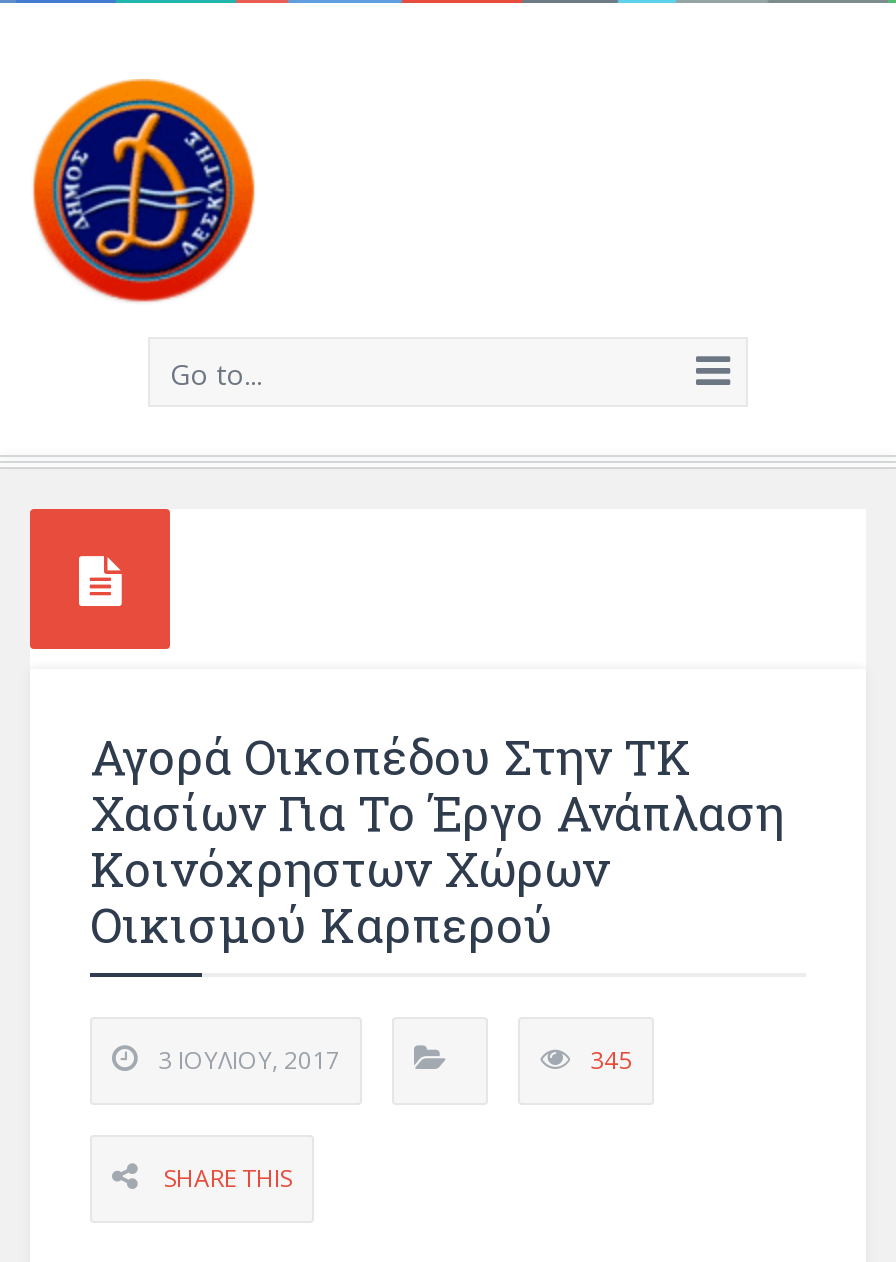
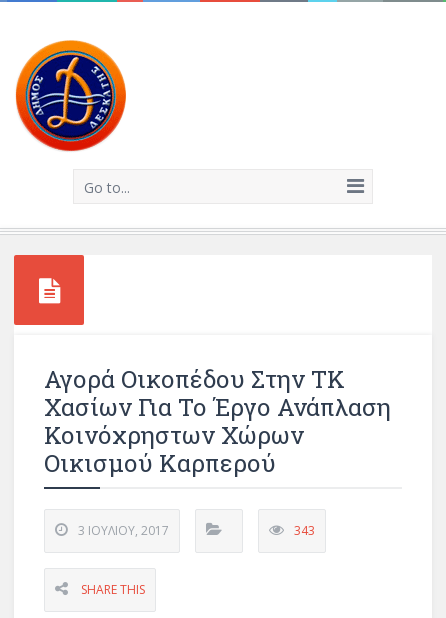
- 345
+ 343
